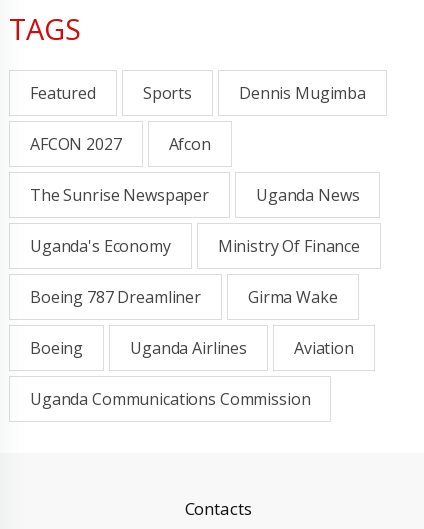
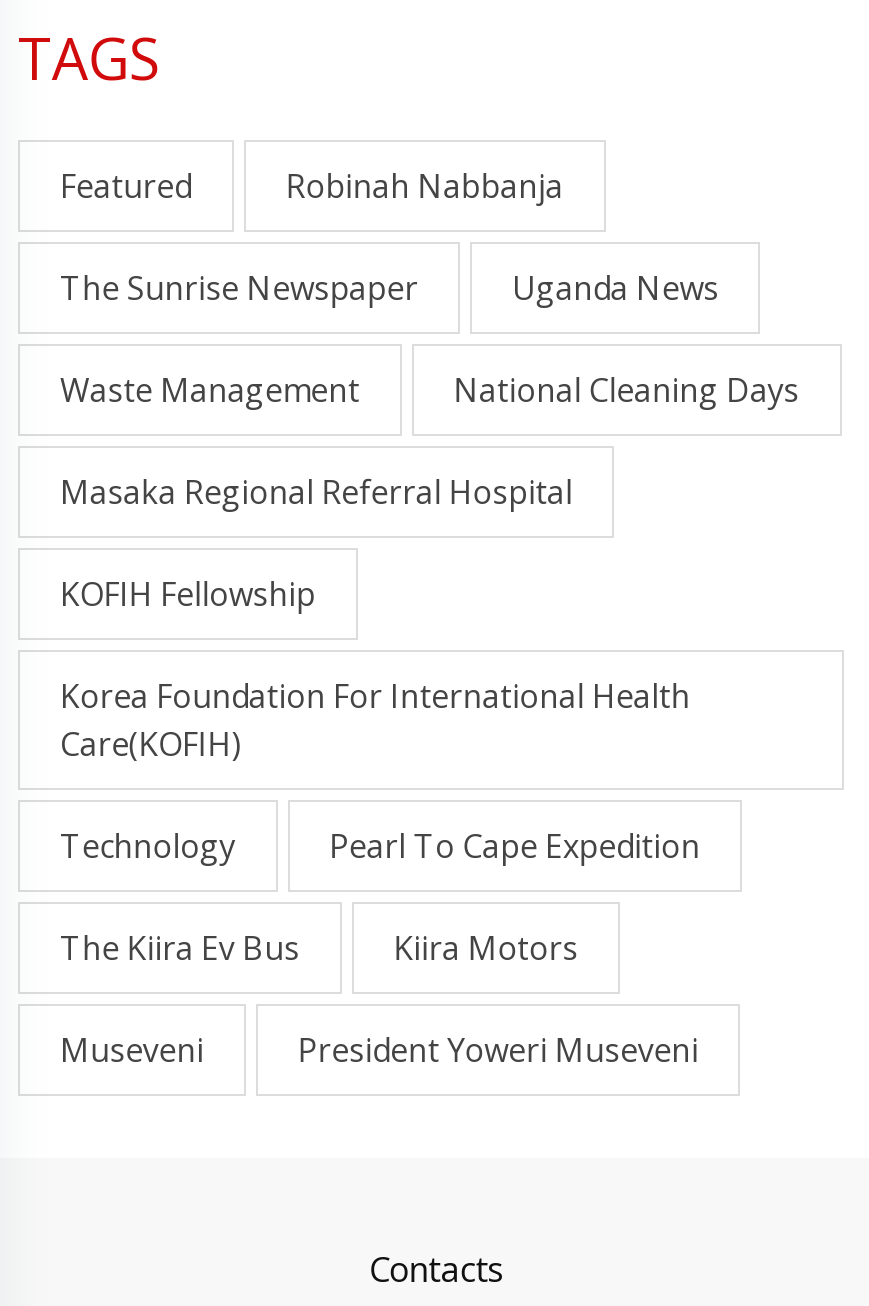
- Sports
- Dennis Mugimba
- AFCON 2027
- Afcon
+ Robinah Nabbanja

moved up: The Sunrise Newspaper | Uganda News

- Uganda's Economy
- Ministry Of Finance
- Boeing 787 Dreamliner
- Girma Wake
- Boeing
- Uganda Airlines
- Aviation
- Uganda Communications Commission
+ Waste Management
+ National Cleaning Days
+ Masaka Regional Referral Hospital
+ KOFIH Fellowship
+ Korea Foundation For International Health
+ Care(KOFIH)
+ Technology
+ Pearl To Cape Expedition
+ The Kiira Ev Bus
+ Kiira Motors
+ Museveni
+ President Yoweri Museveni
